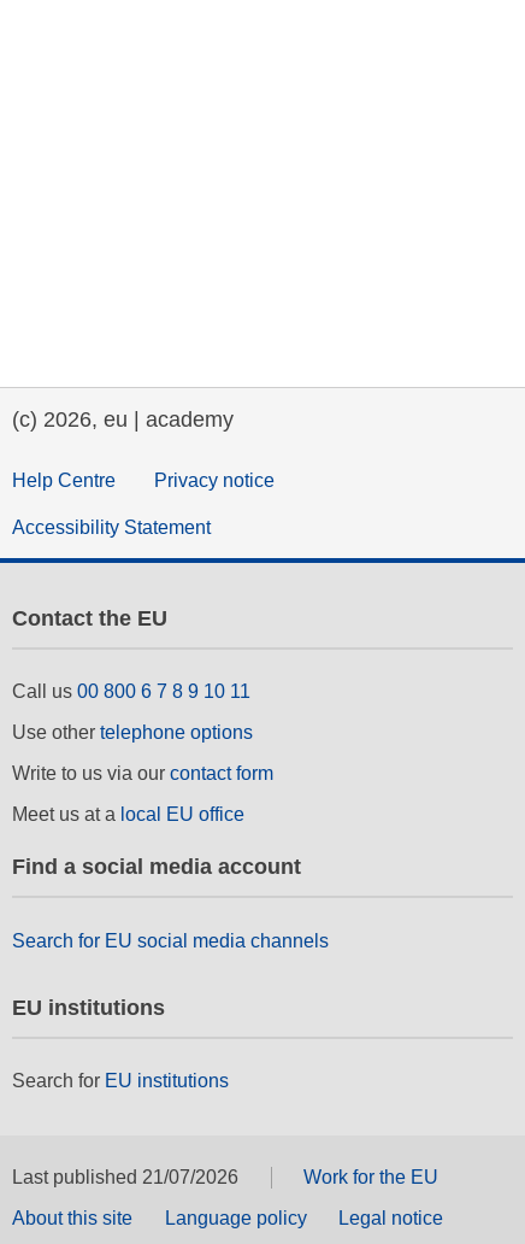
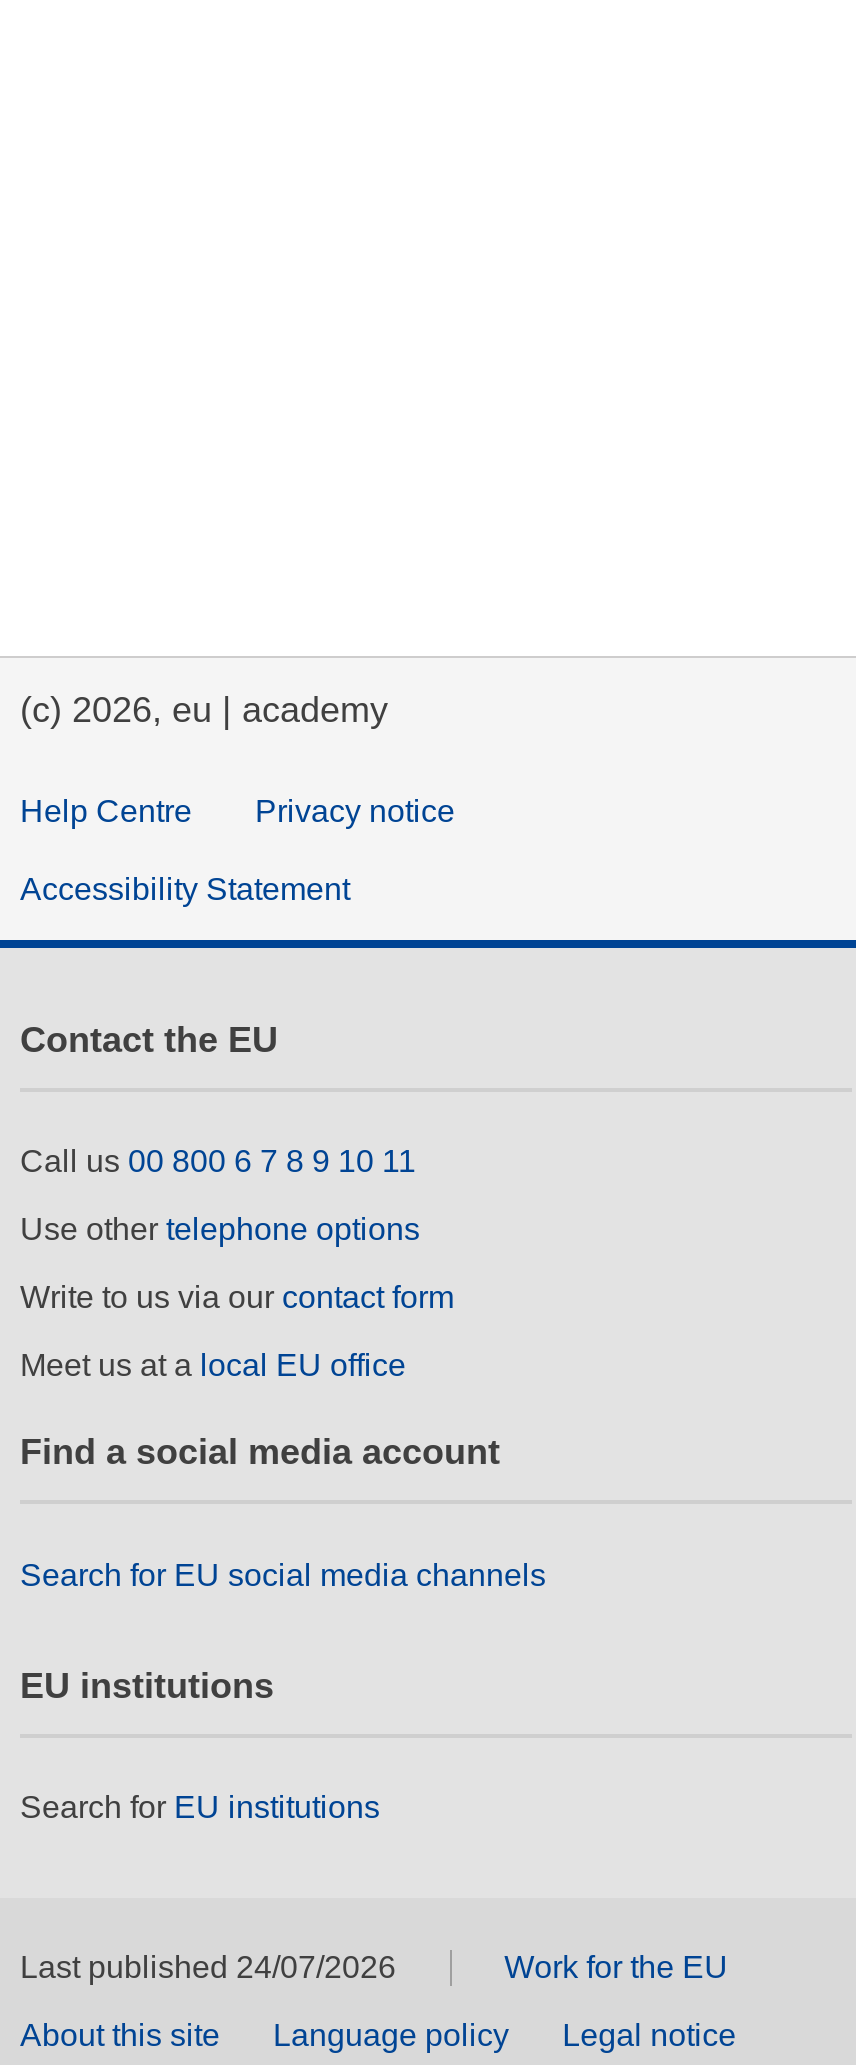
- Last published 21/07/2026
+ Last published 24/07/2026
